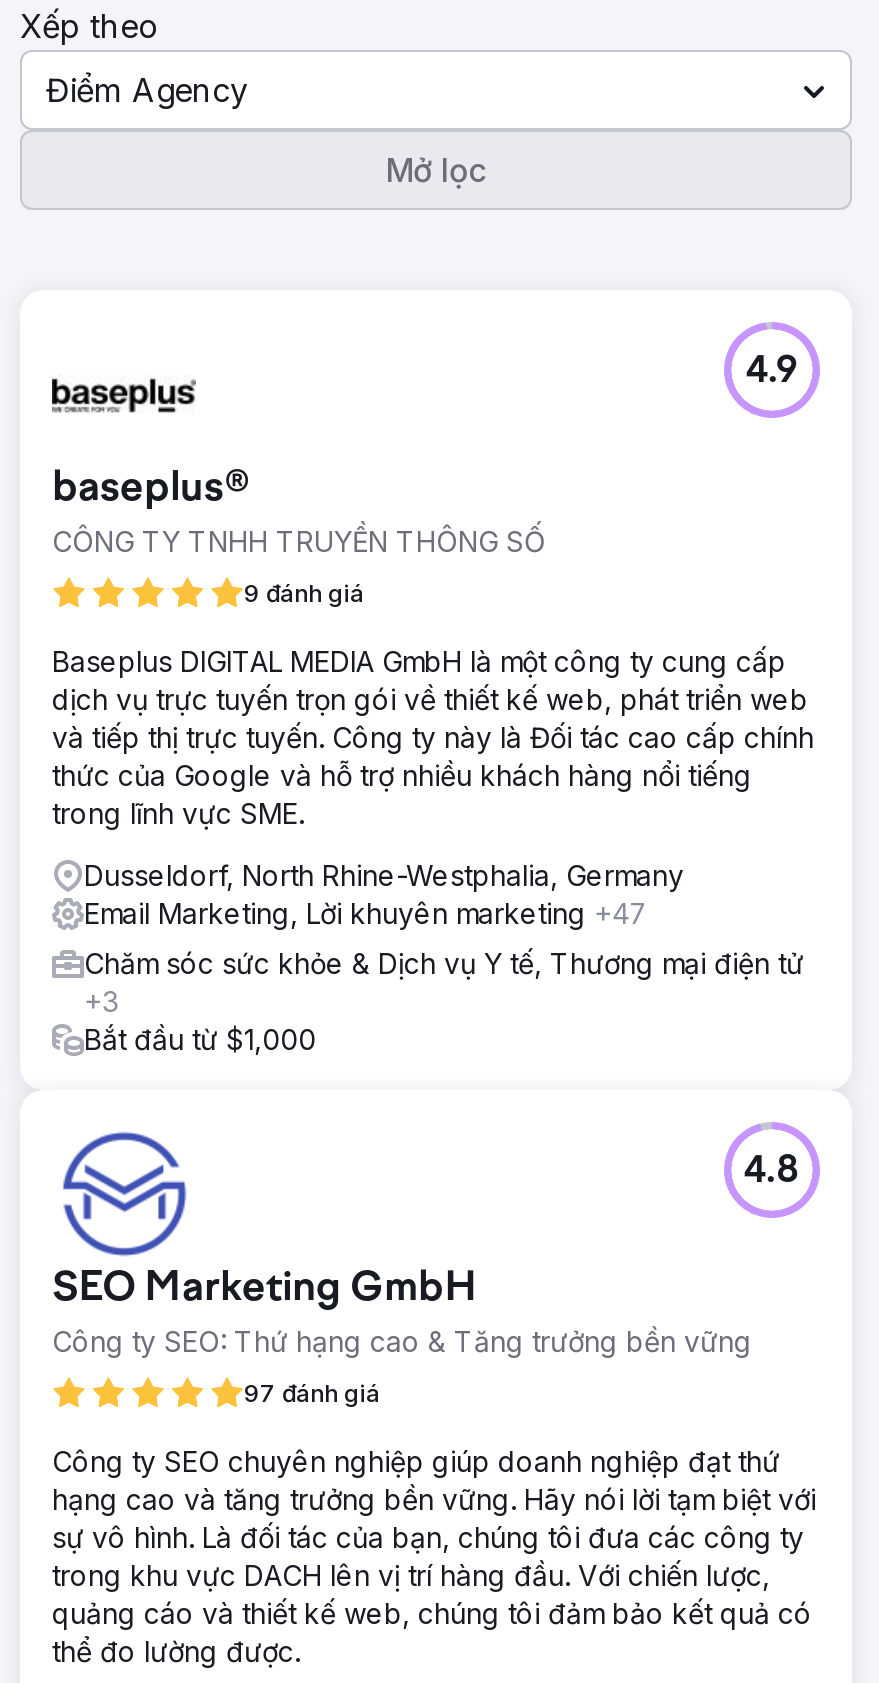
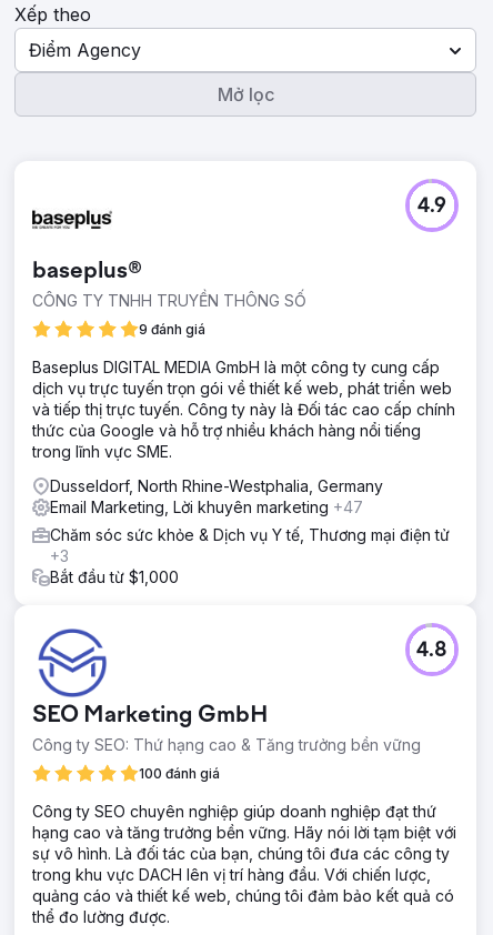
- 97 đánh giá
+ 100 đánh giá
